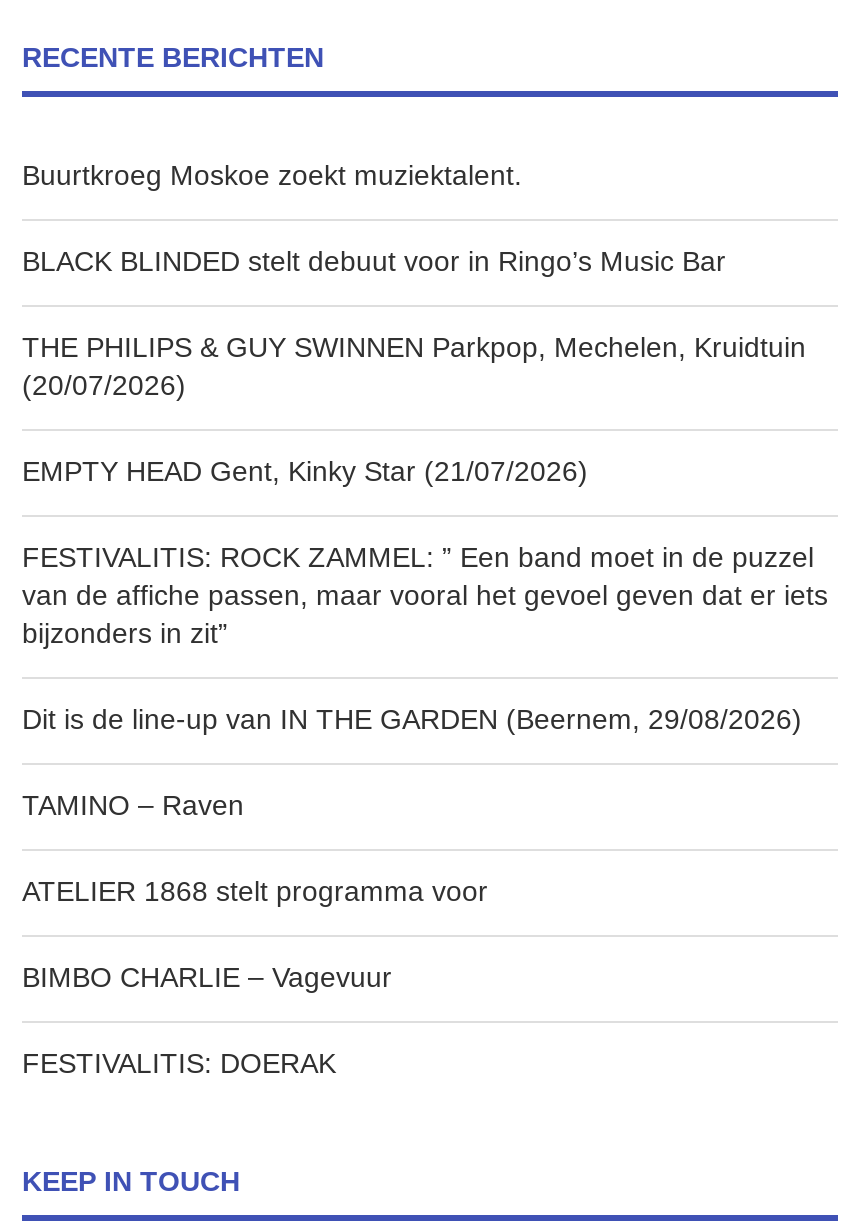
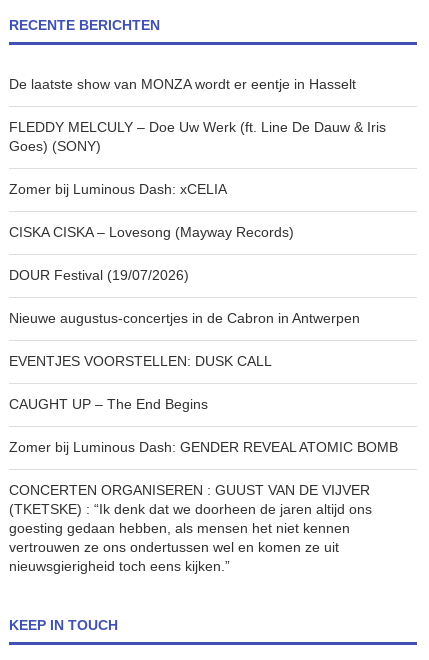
- Buurtkroeg Moskoe zoekt muziektalent.
+ De laatste show van MONZA wordt er eentje in Hasselt

- BLACK BLINDED stelt debuut voor in Ringo’s Music Bar
+ FLEDDY MELCULY – Doe Uw Werk (ft. Line De Dauw & Iris
+ Goes) (SONY)

- THE PHILIPS & GUY SWINNEN Parkpop, Mechelen, Kruidtuin
- (20/07/2026)
+ Zomer bij Luminous Dash: xCELIA

- EMPTY HEAD Gent, Kinky Star (21/07/2026)
+ CISKA CISKA – Lovesong (Mayway Records)

- FESTIVALITIS: ROCK ZAMMEL: ” Een band moet in de puzzel
- van de affiche passen, maar vooral het gevoel geven dat er iets
- bijzonders in zit”
+ DOUR Festival (19/07/2026)

- Dit is de line-up van IN THE GARDEN (Beernem, 29/08/2026)
+ Nieuwe augustus-concertjes in de Cabron in Antwerpen

- TAMINO – Raven
+ EVENTJES VOORSTELLEN: DUSK CALL

- ATELIER 1868 stelt programma voor
+ CAUGHT UP – The End Begins

- BIMBO CHARLIE – Vagevuur
+ Zomer bij Luminous Dash: GENDER REVEAL ATOMIC BOMB

- FESTIVALITIS: DOERAK
+ CONCERTEN ORGANISEREN : GUUST VAN DE VIJVER
+ (TKETSKE) : “Ik denk dat we doorheen de jaren altijd ons
+ goesting gedaan hebben, als mensen het niet kennen
+ vertrouwen ze ons ondertussen wel en komen ze uit
+ nieuwsgierigheid toch eens kijken.”
